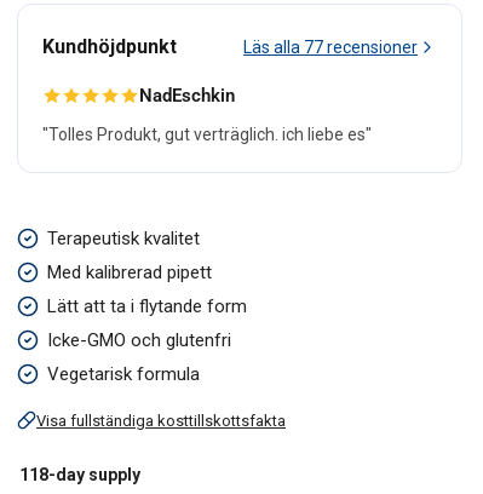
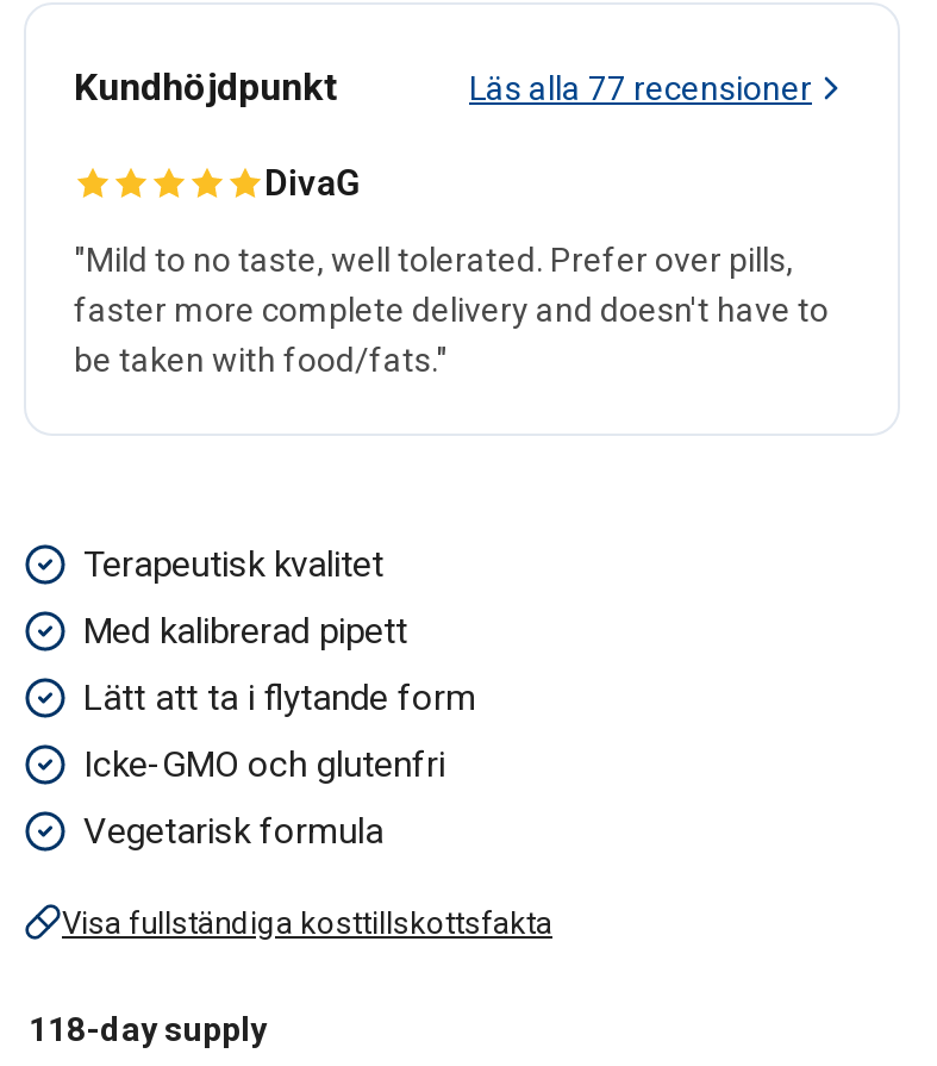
- NadEschkin
+ DivaG

- "Tolles Produkt, gut verträglich. ich liebe es"
+ "Mild to no taste, well tolerated. Prefer over pills,
+ faster more complete delivery and doesn't have to
+ be taken with food/fats."
